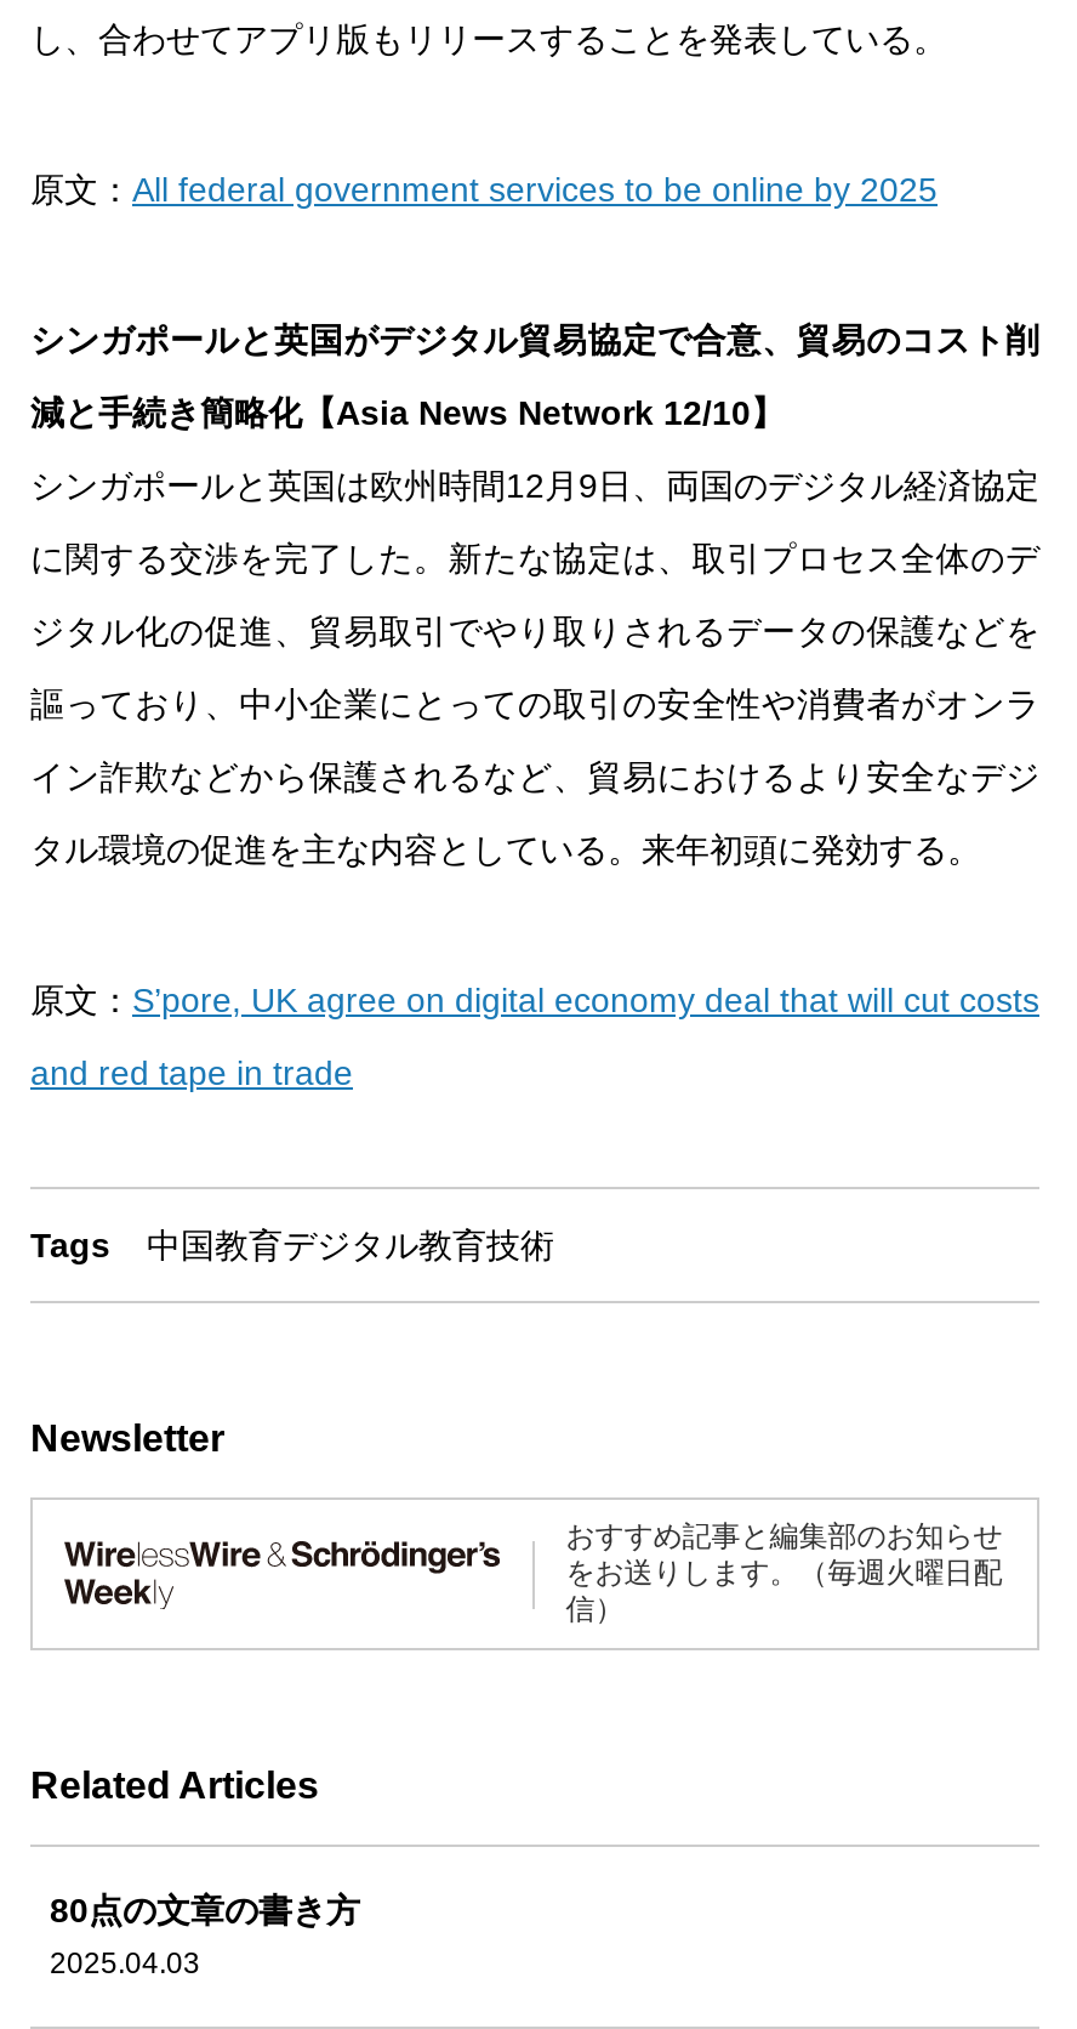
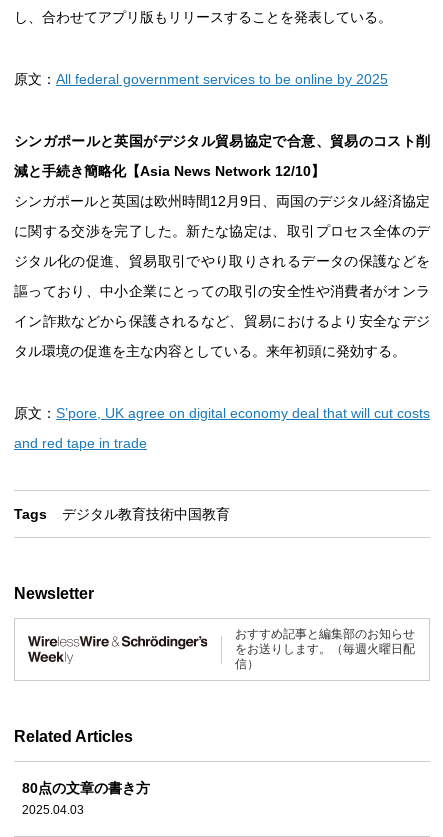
- 中国教育デジタル教育技術
+ デジタル教育技術中国教育
